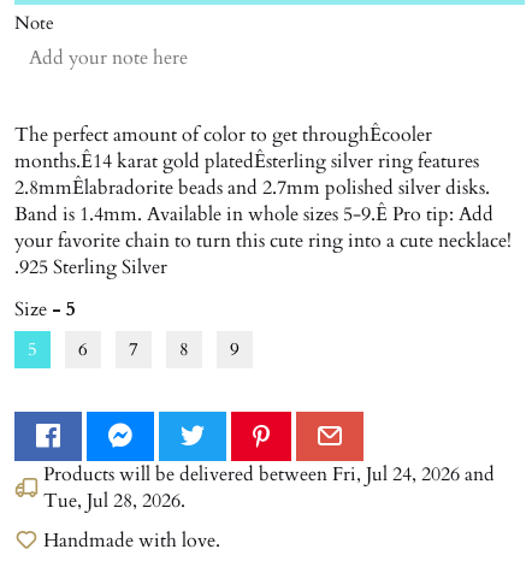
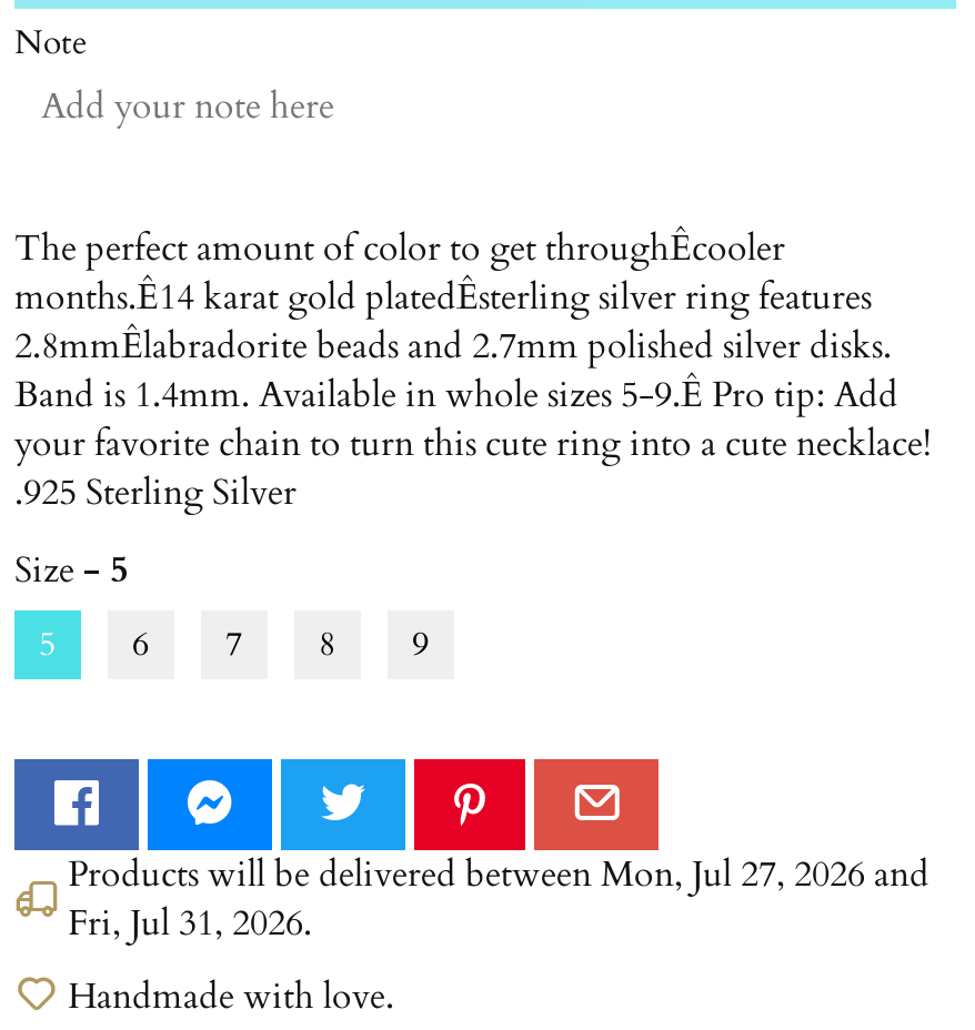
- Products will be delivered betweenFri, Jul 24, 2026 and
+ Products will be delivered betweenMon, Jul 27, 2026 and

- Tue, Jul 28, 2026.
+ Fri, Jul 31, 2026.
